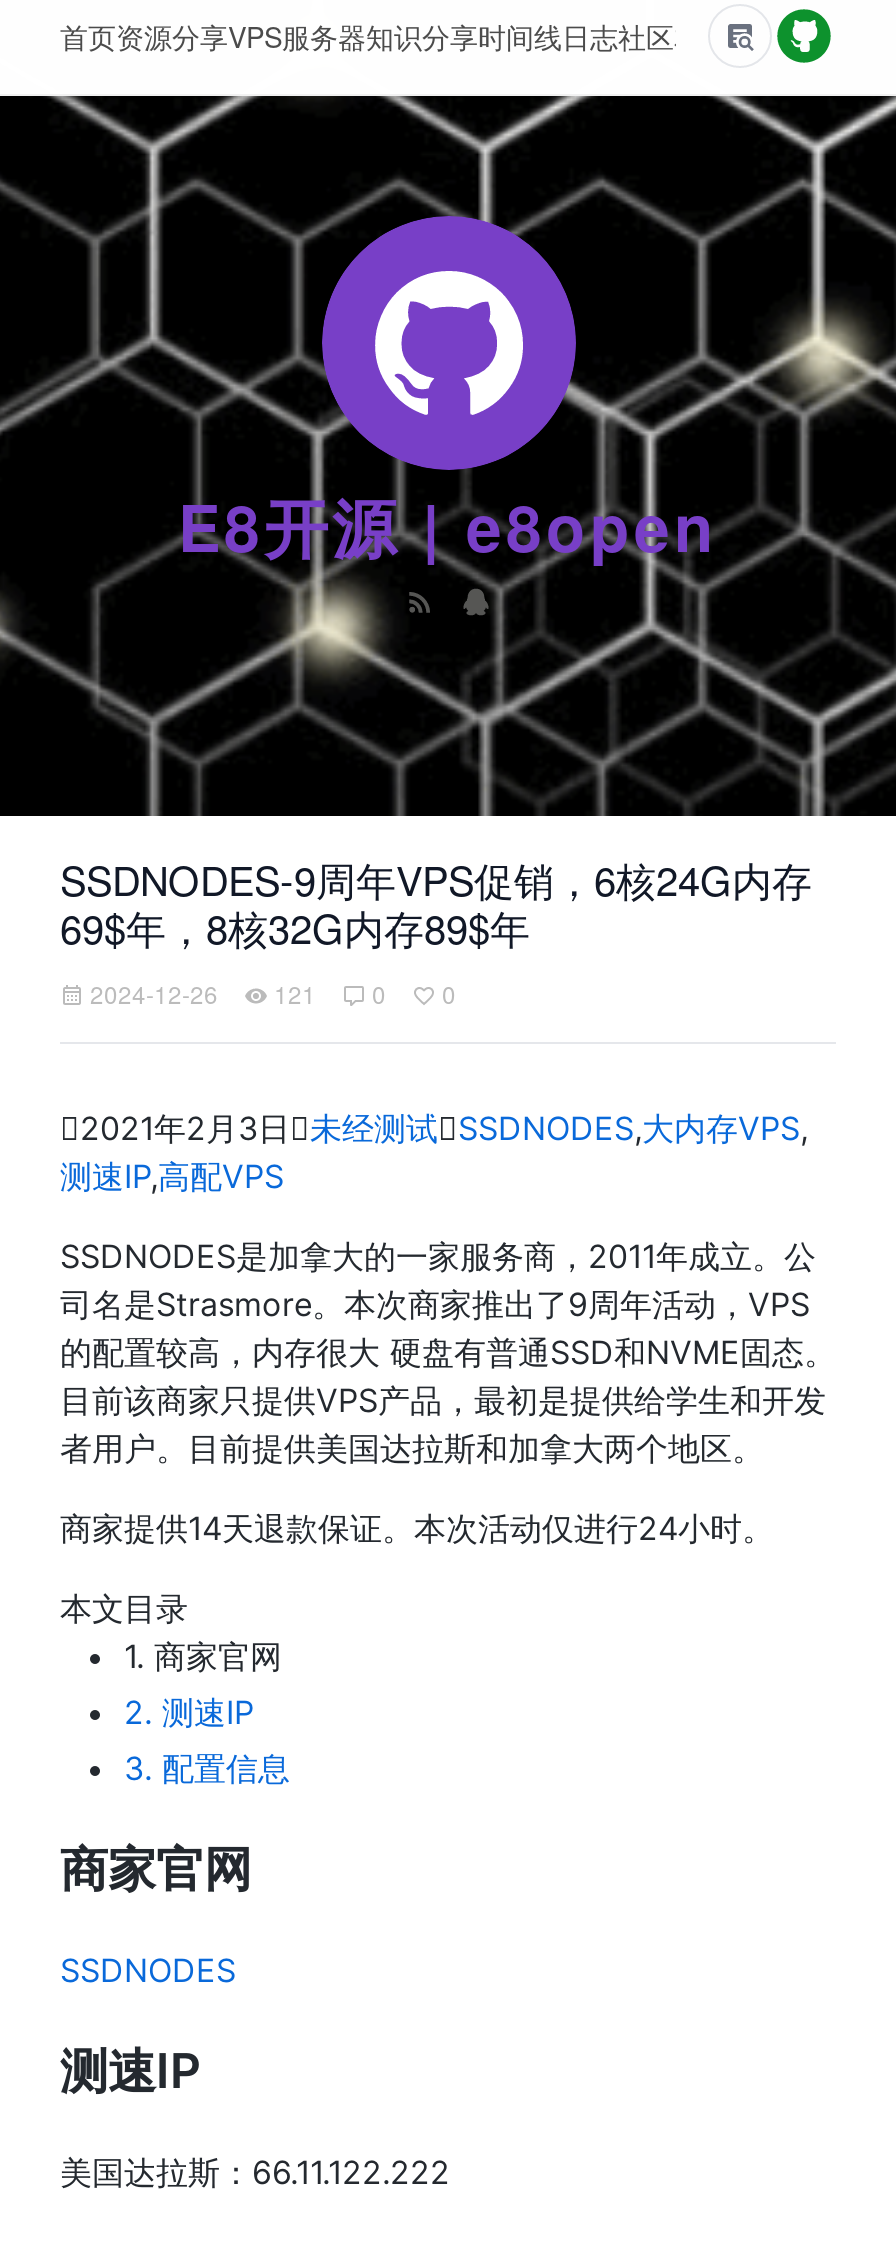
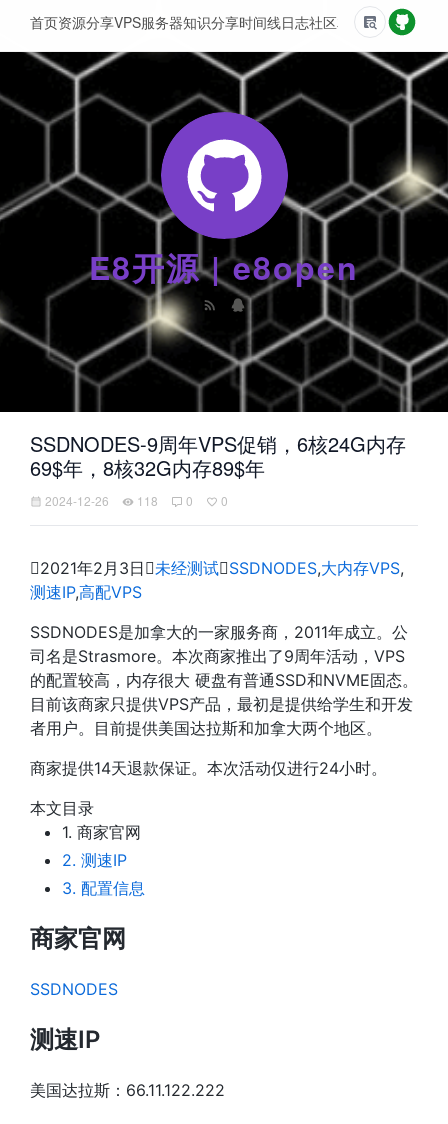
- 2024-12-26 121 0 0
+ 2024-12-26 118 0 0
